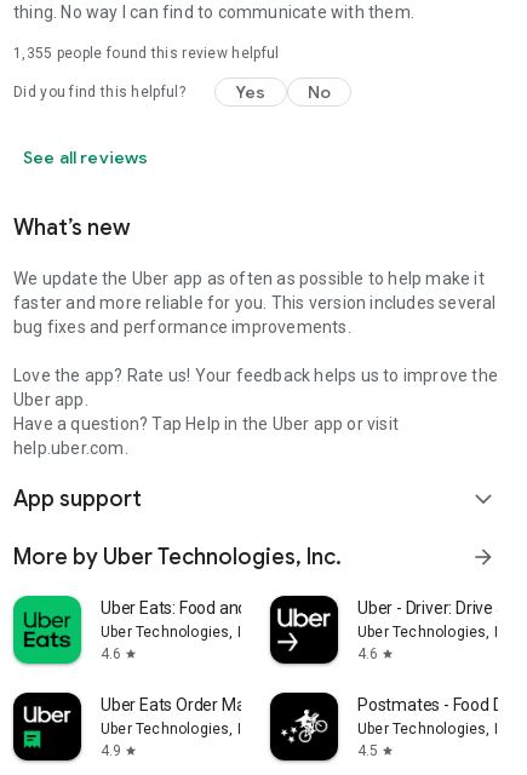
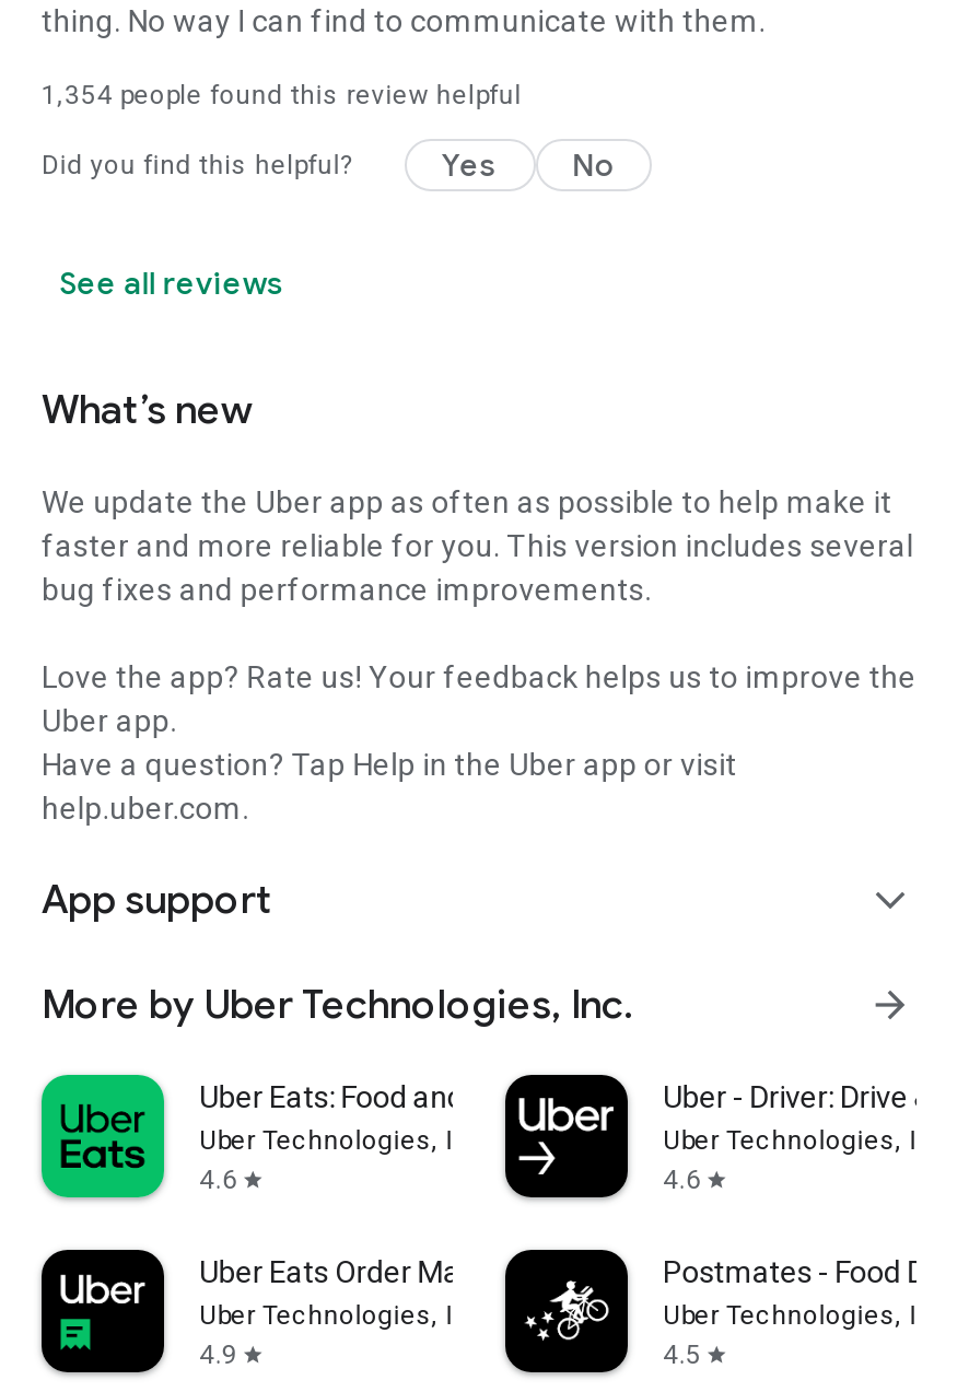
- 1,355 people found this review helpful
+ 1,354 people found this review helpful
